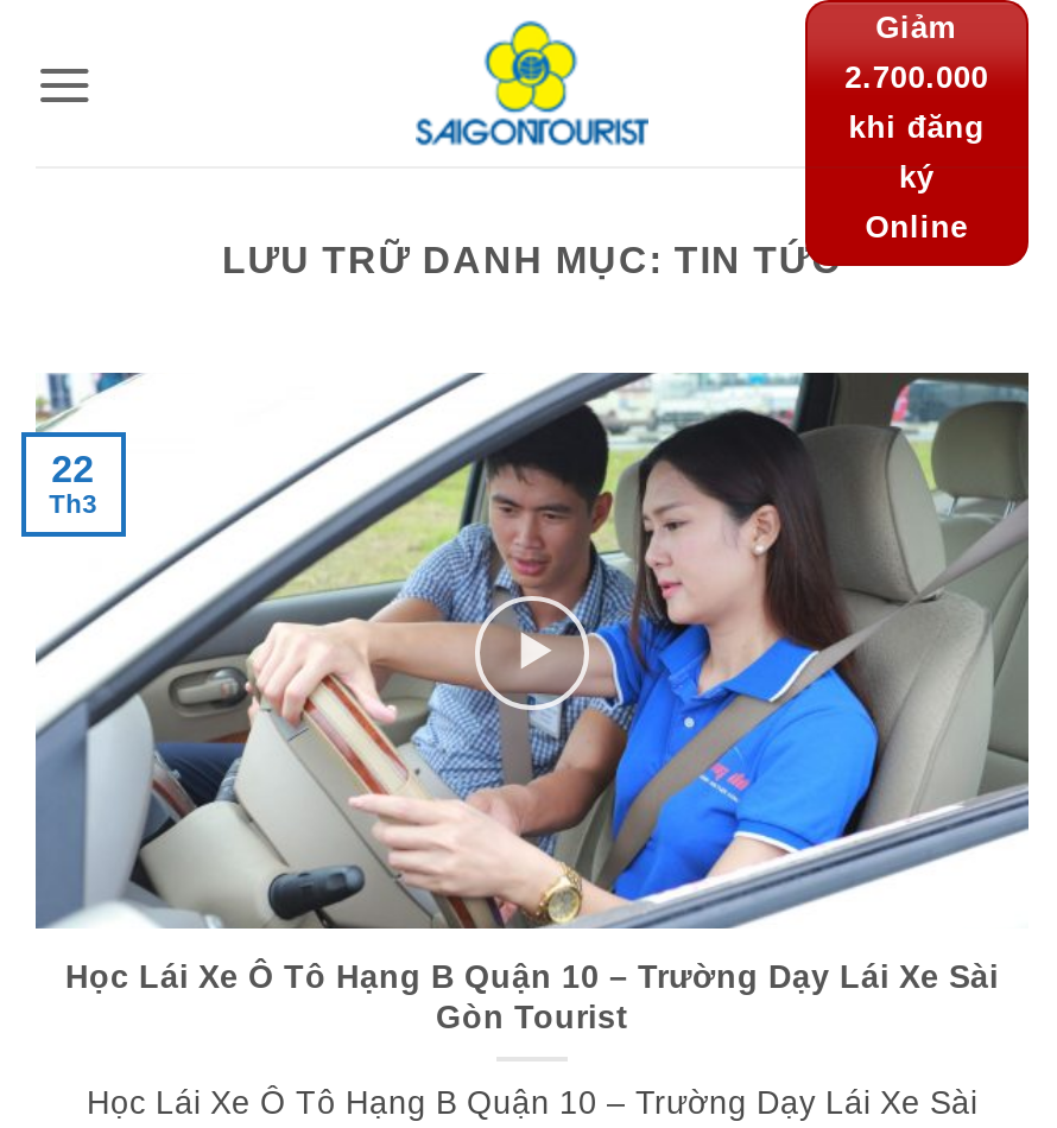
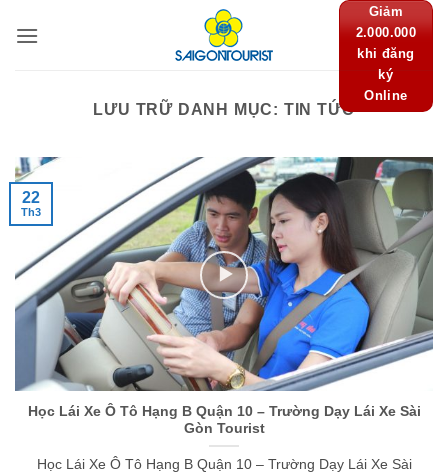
- 2.700.000
+ 2.000.000
